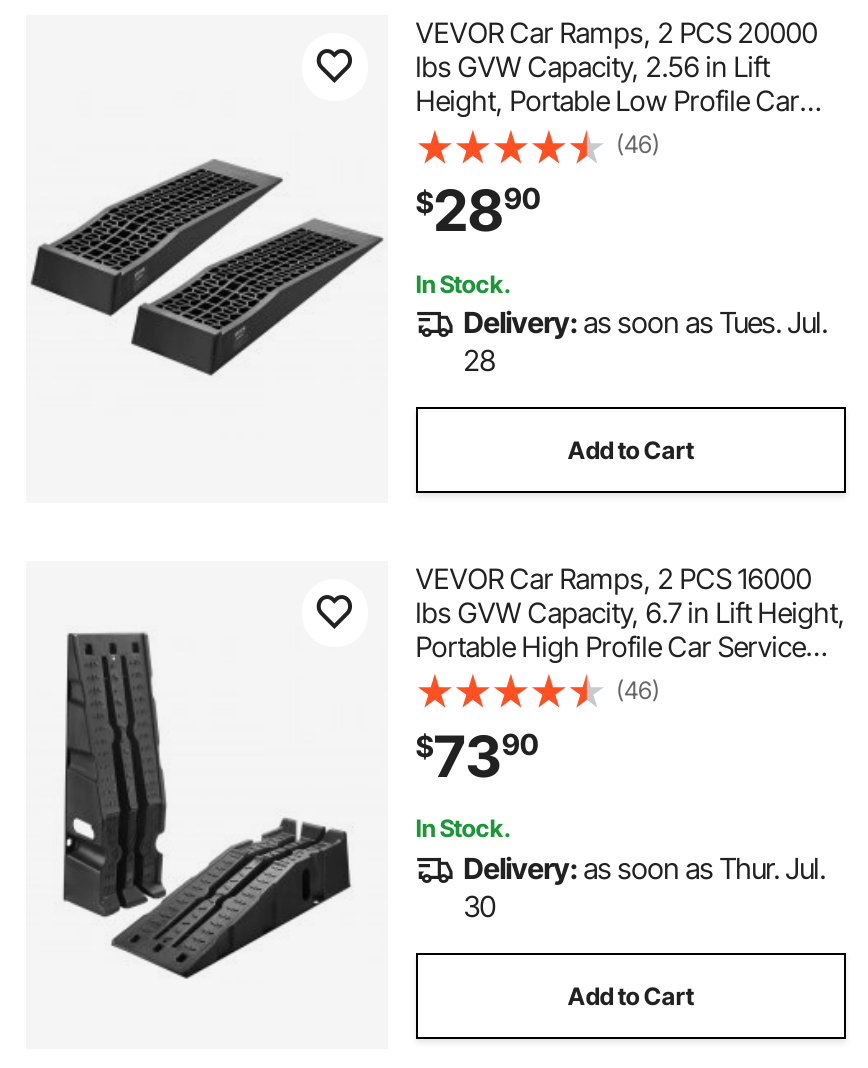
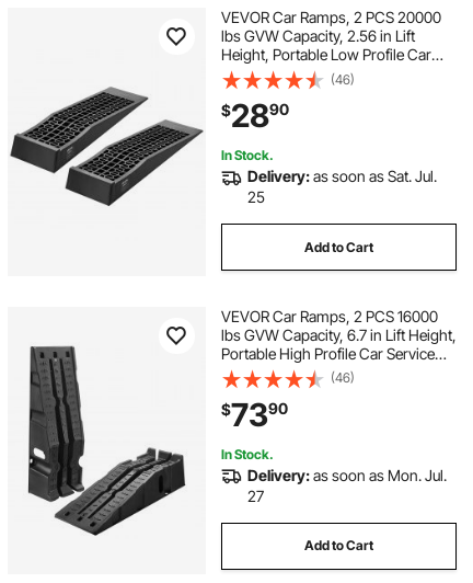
- Delivery: as soon as Tues. Jul.
+ Delivery: as soon as Sat. Jul.

- 28
+ 25

- Delivery: as soon as Thur. Jul.
+ Delivery: as soon as Mon. Jul.

- 30
+ 27
